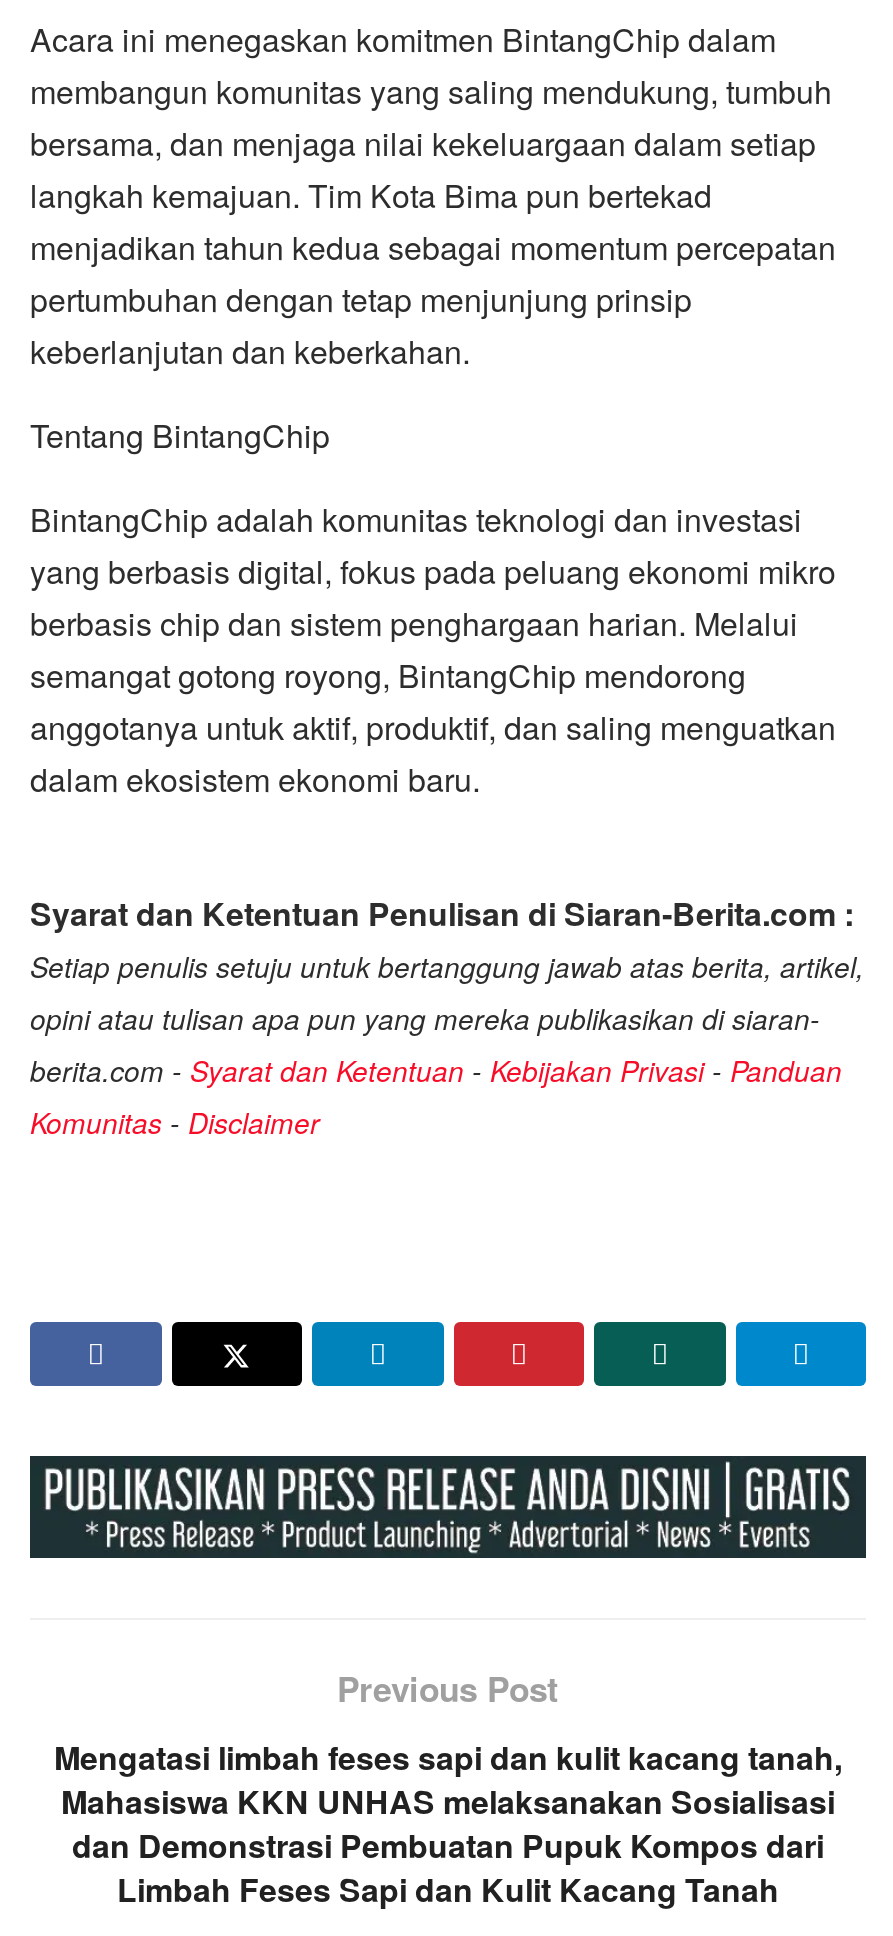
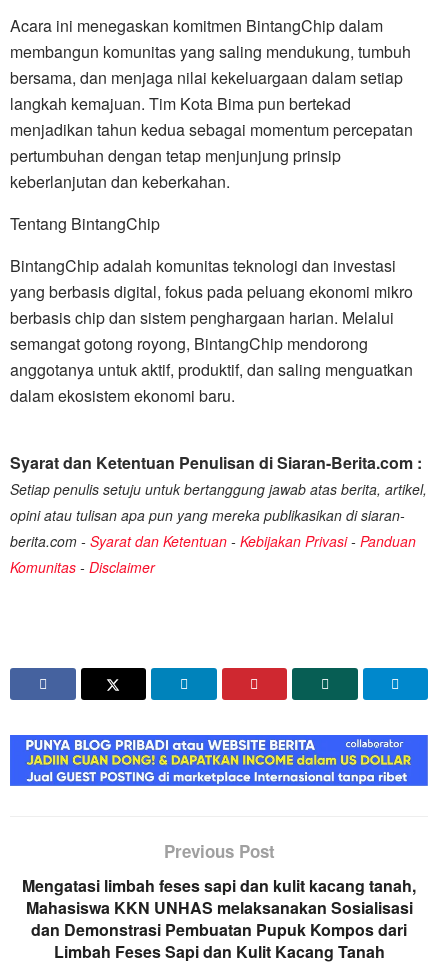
- [image]
+ [image]
